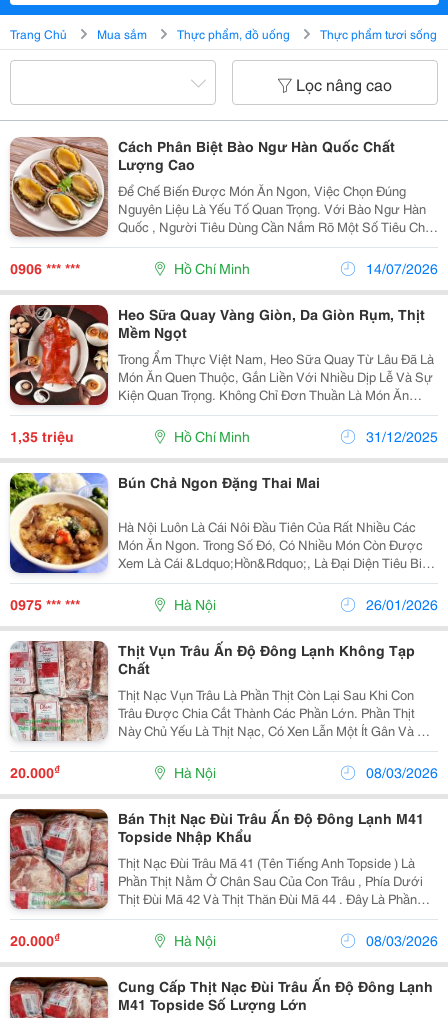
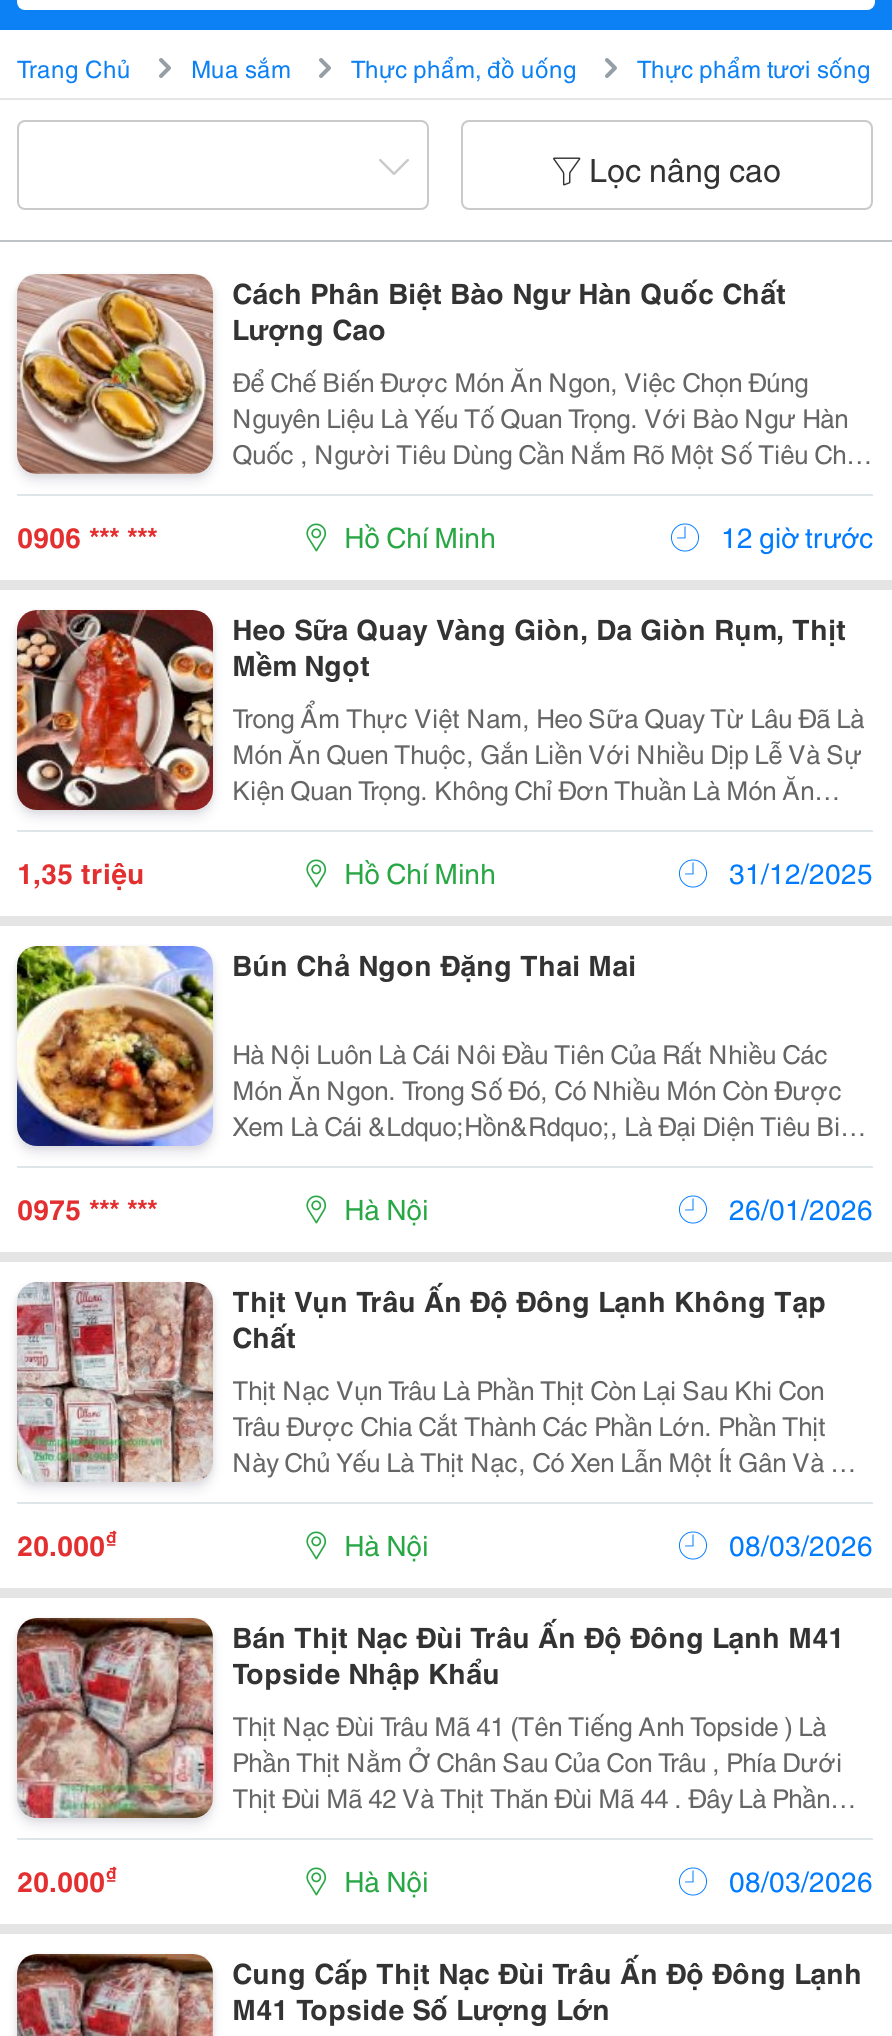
- 14/07/2026
+ 12 giờ trước
